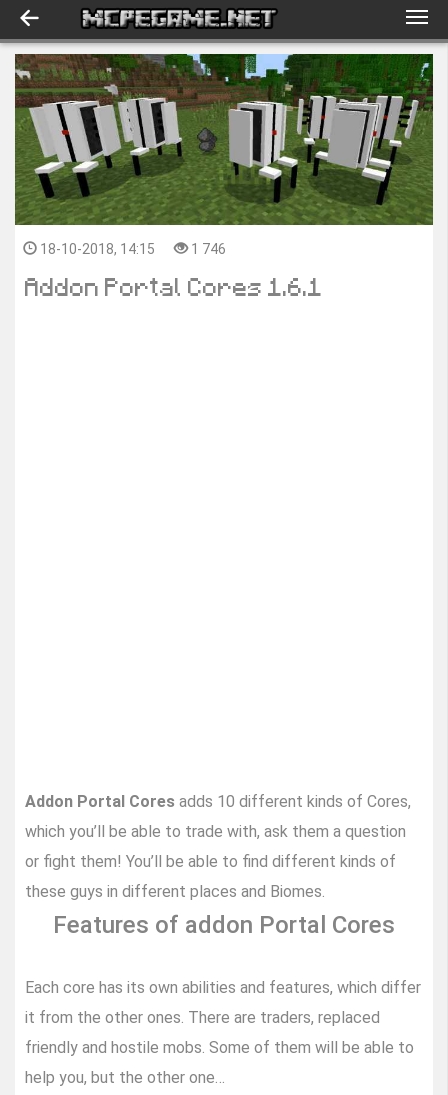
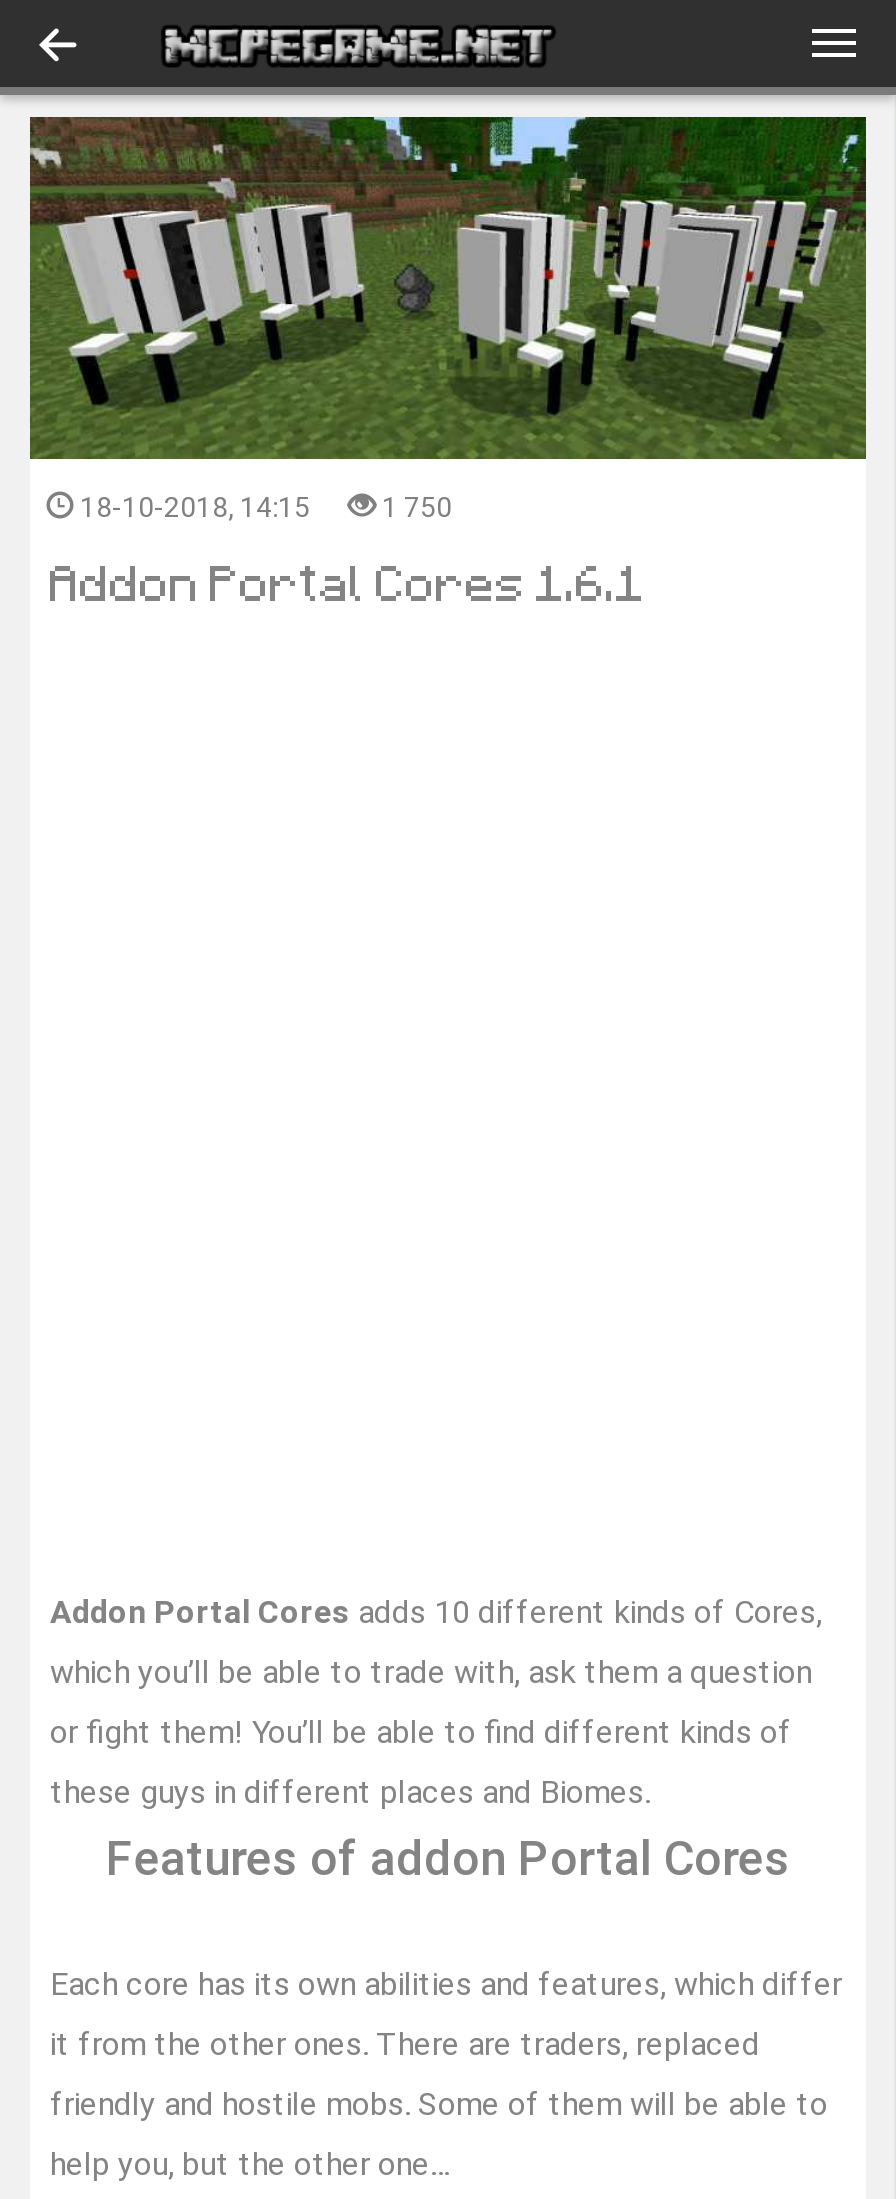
- 1 746
+ 1 750
